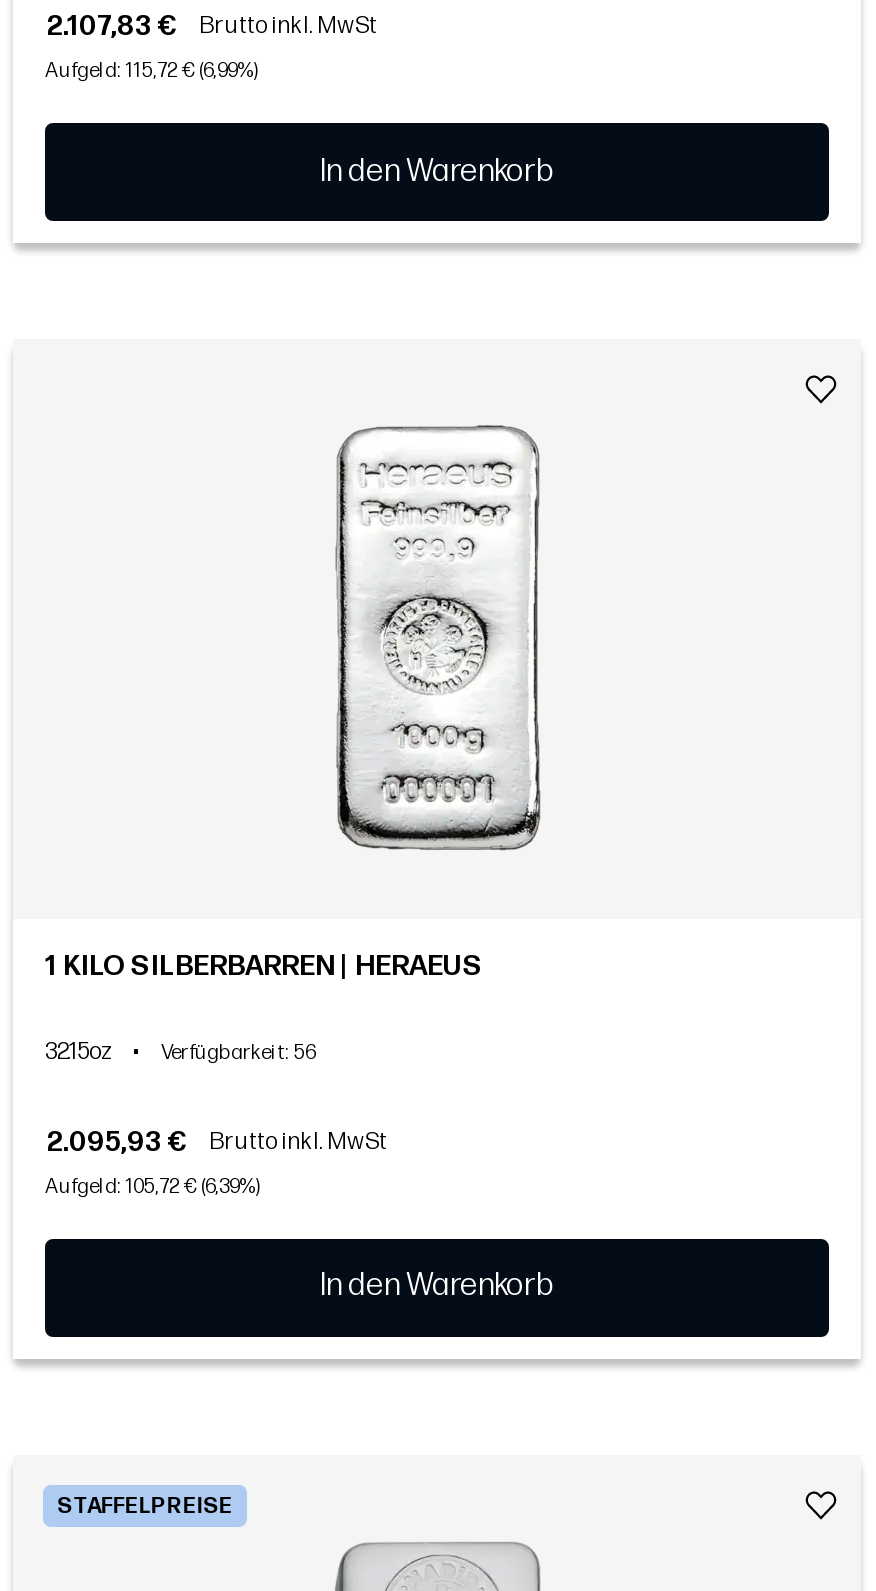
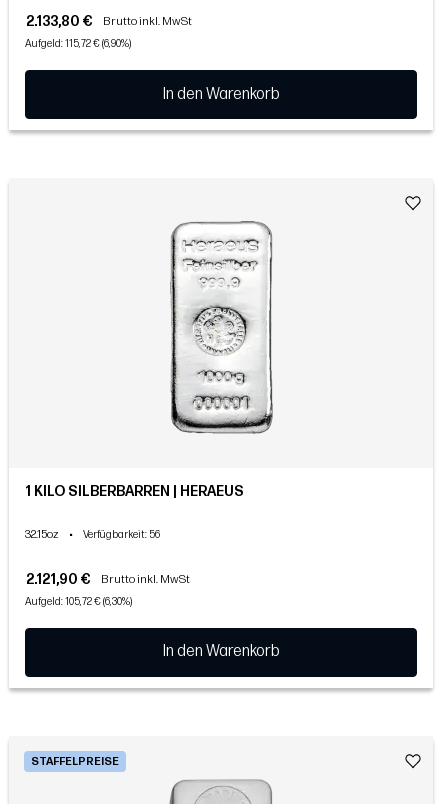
- 2.107,83 € Brutto inkl. MwSt
+ 2.133,80 € Brutto inkl. MwSt

- Aufgeld: 115,72 € (6,99%)
+ Aufgeld: 115,72 € (6,90%)

- 2.095,93 € Brutto inkl. MwSt
+ 2.121,90 € Brutto inkl. MwSt

- Aufgeld: 105,72 € (6,39%)
+ Aufgeld: 105,72 € (6,30%)
